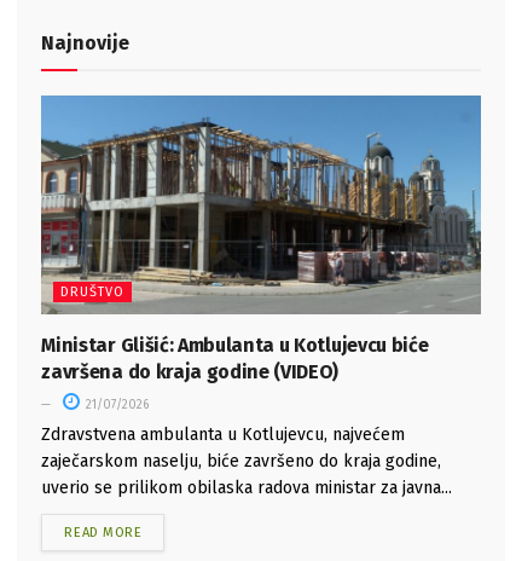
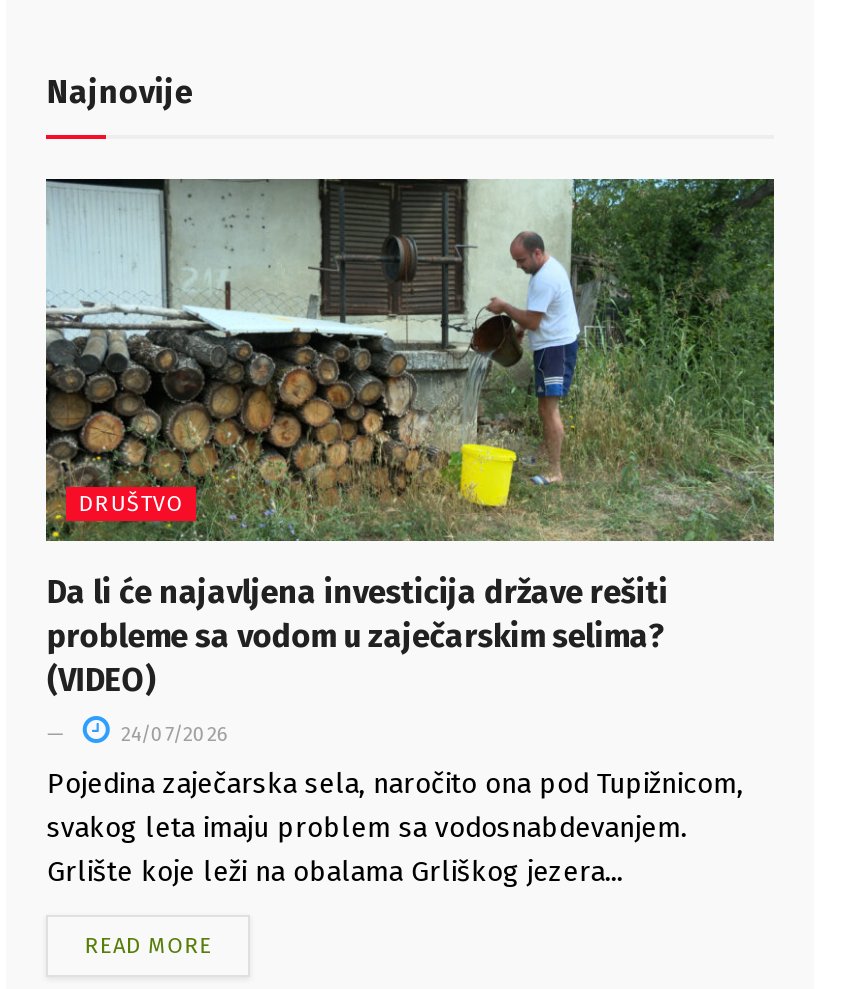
- [image]
- Ministar Glišić: Ambulanta u Kotlujevcu biće
- završena do kraja godine (VIDEO)
+ [image]
+ Da li će najavljena investicija države rešiti
+ probleme sa vodom u zaječarskim selima?
+ (VIDEO)

- 21/07/2026
+ 24/07/2026

- Zdravstvena ambulanta u Kotlujevcu, najvećem
- zaječarskom naselju, biće završeno do kraja godine,
- uverio se prilikom obilaska radova ministar za javna...
+ Pojedina zaječarska sela, naročito ona pod Tupižnicom,
+ svakog leta imaju problem sa vodosnabdevanjem.
+ Grlište koje leži na obalama Grliškog jezera...
